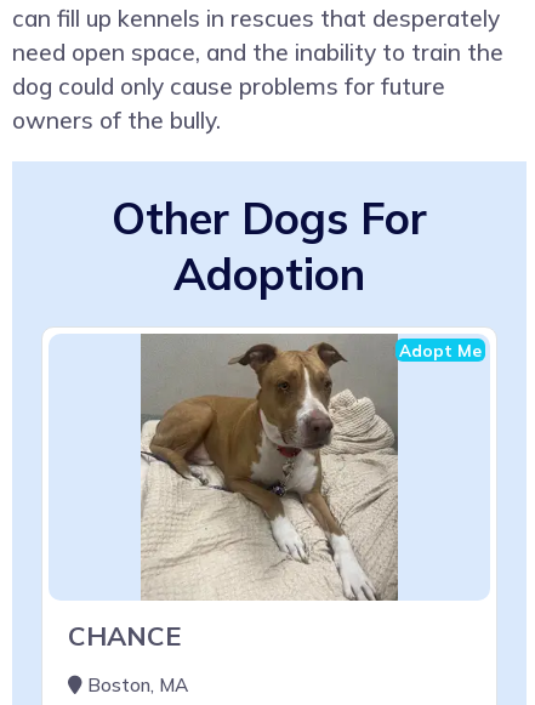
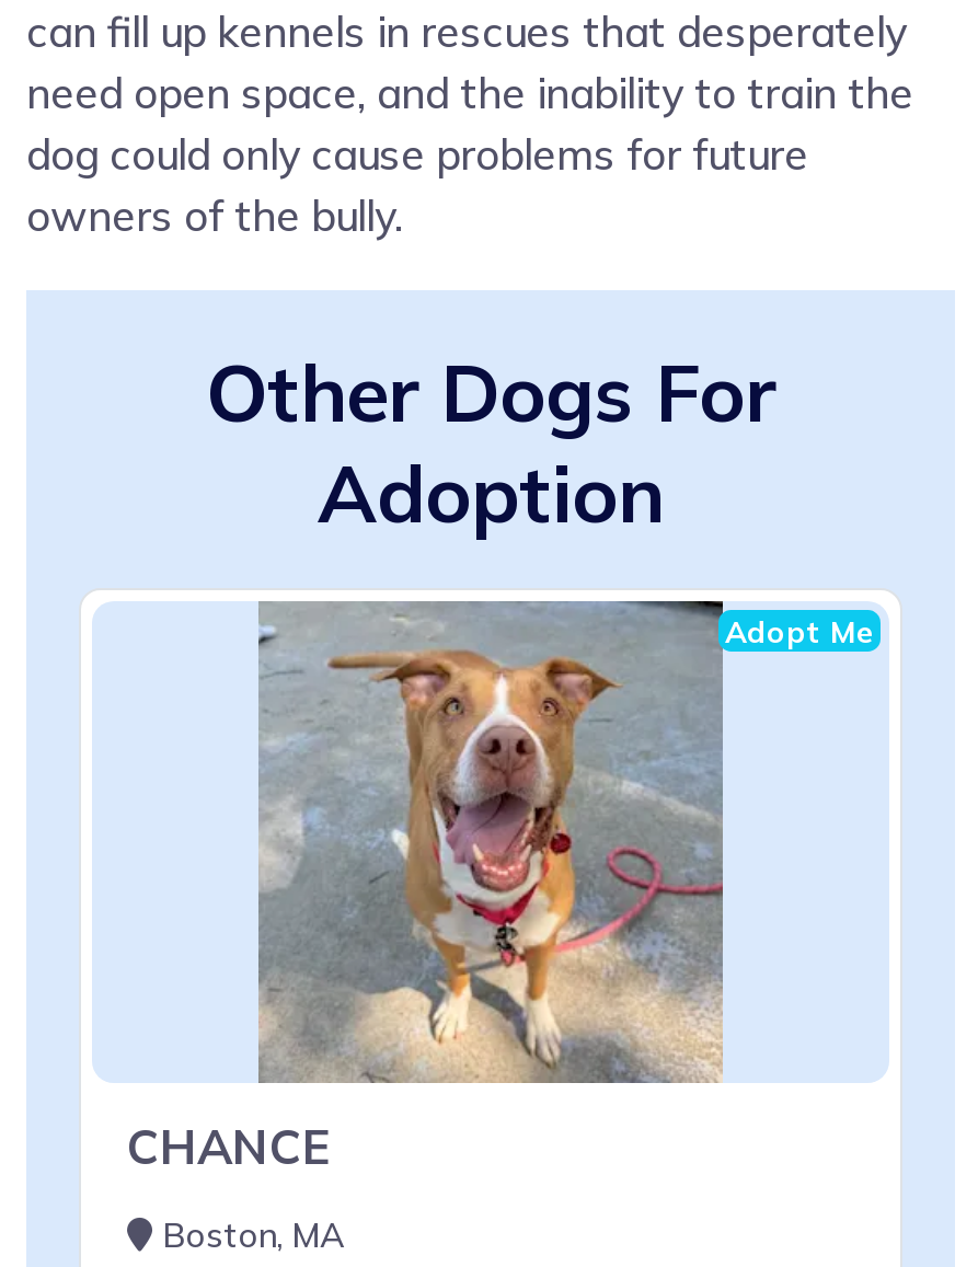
- [image]
+ [image]
